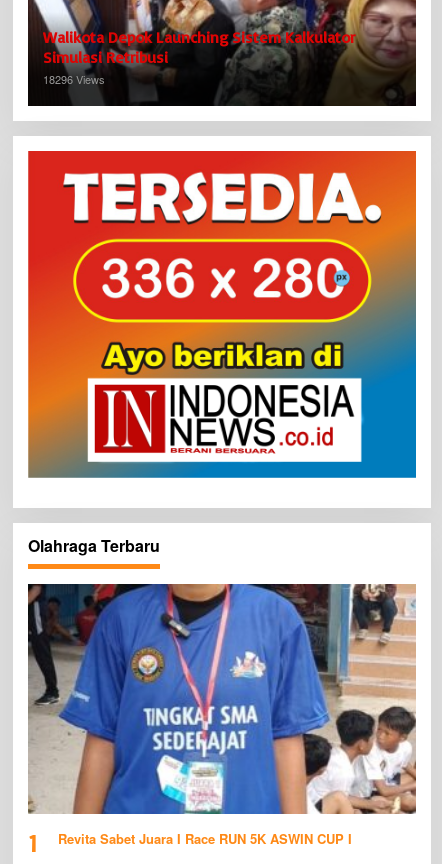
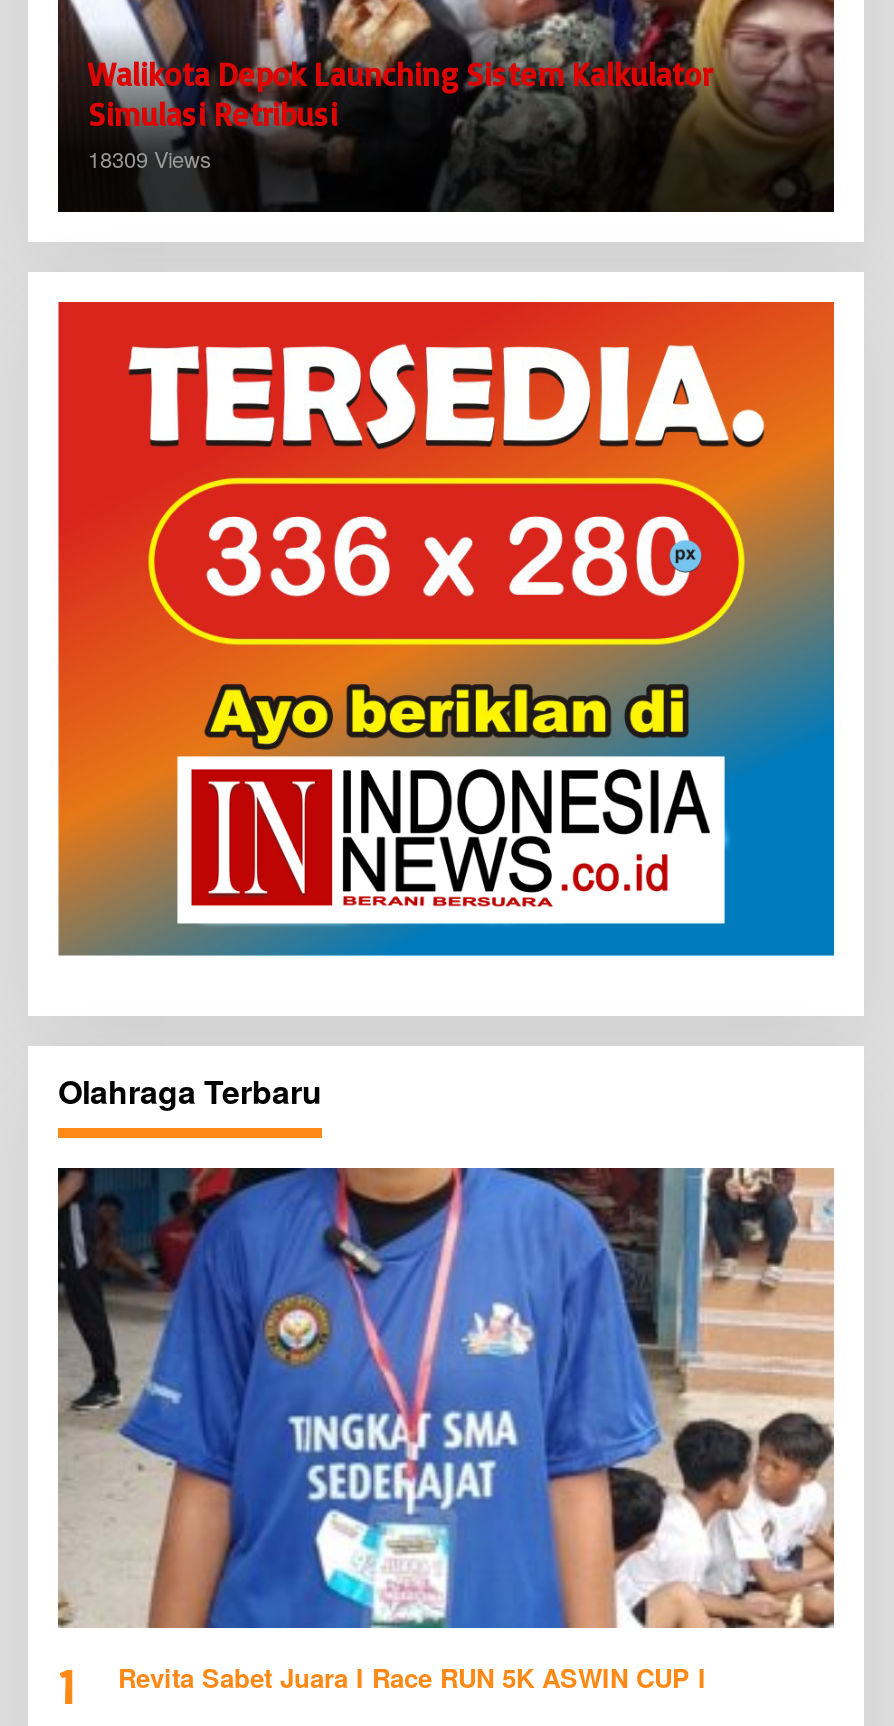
- 18296 Views
+ 18309 Views
